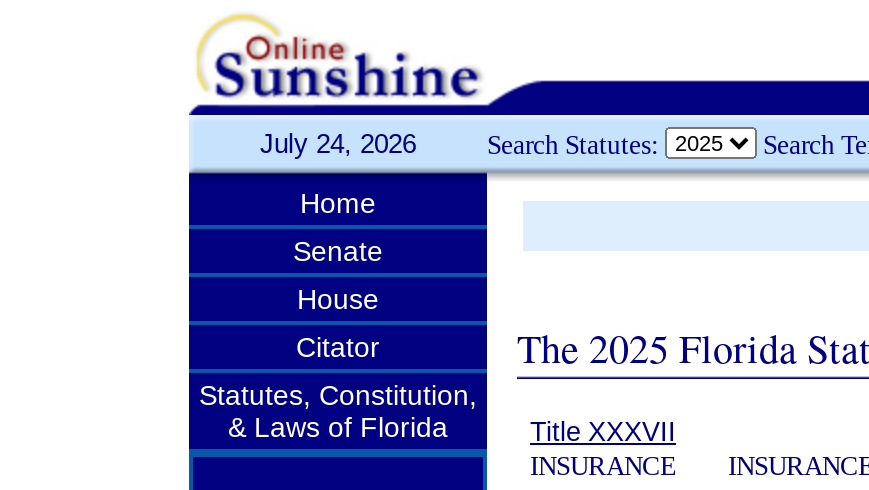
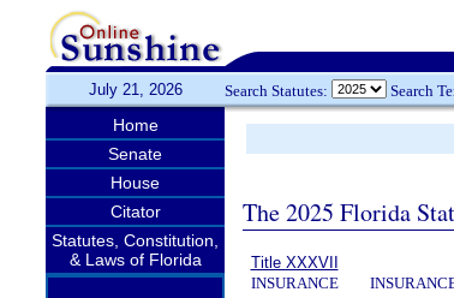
- July 24, 2026
+ July 21, 2026
